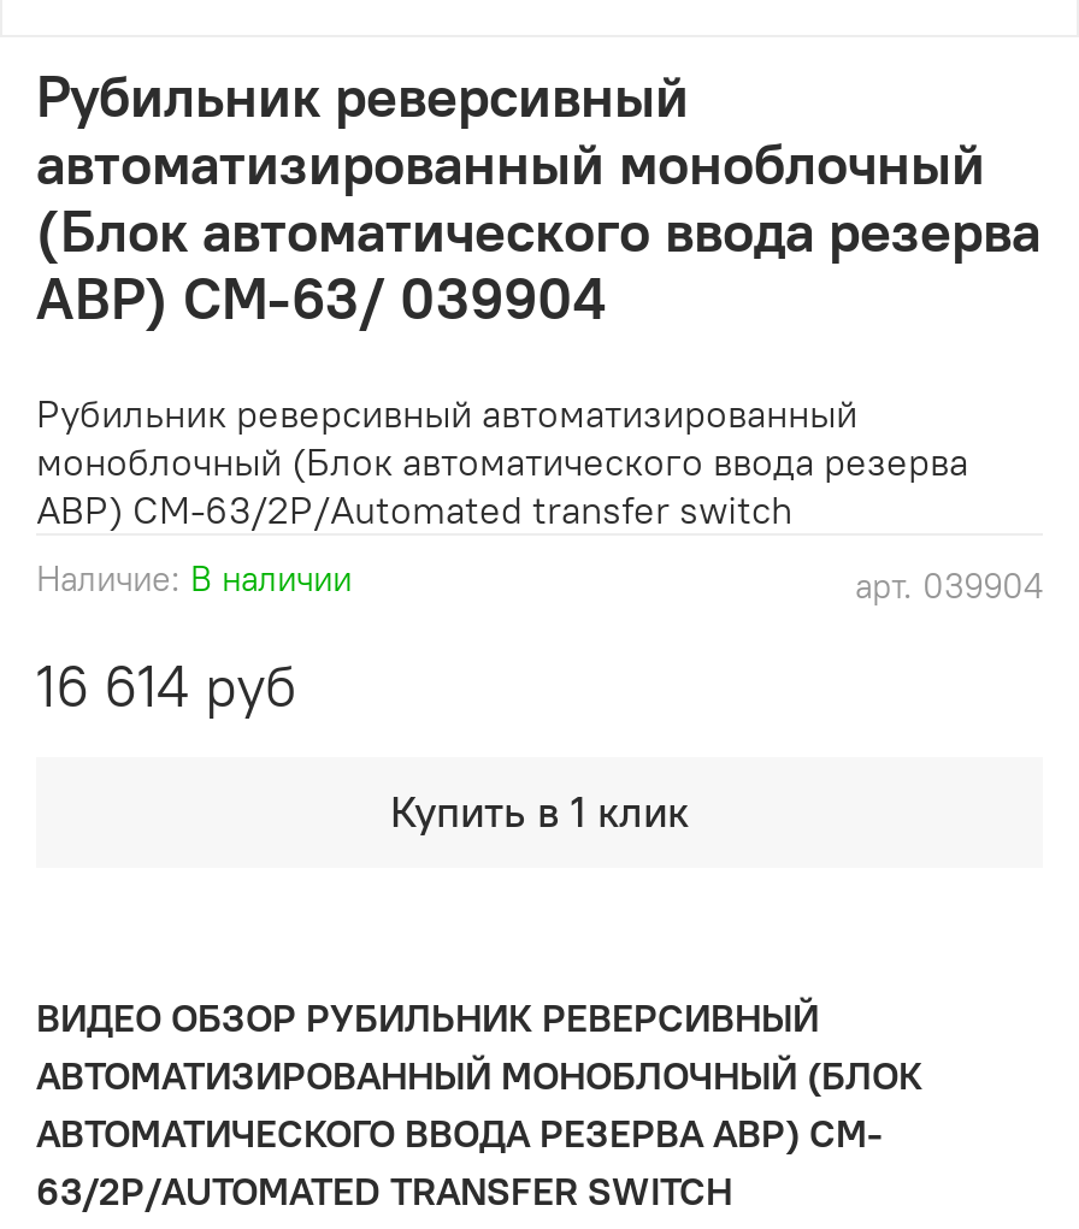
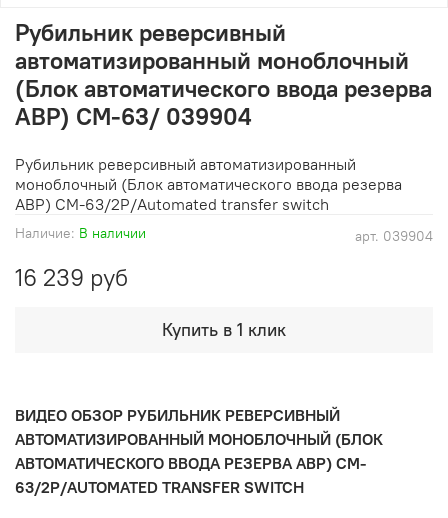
- 16 614 руб
+ 16 239 руб
